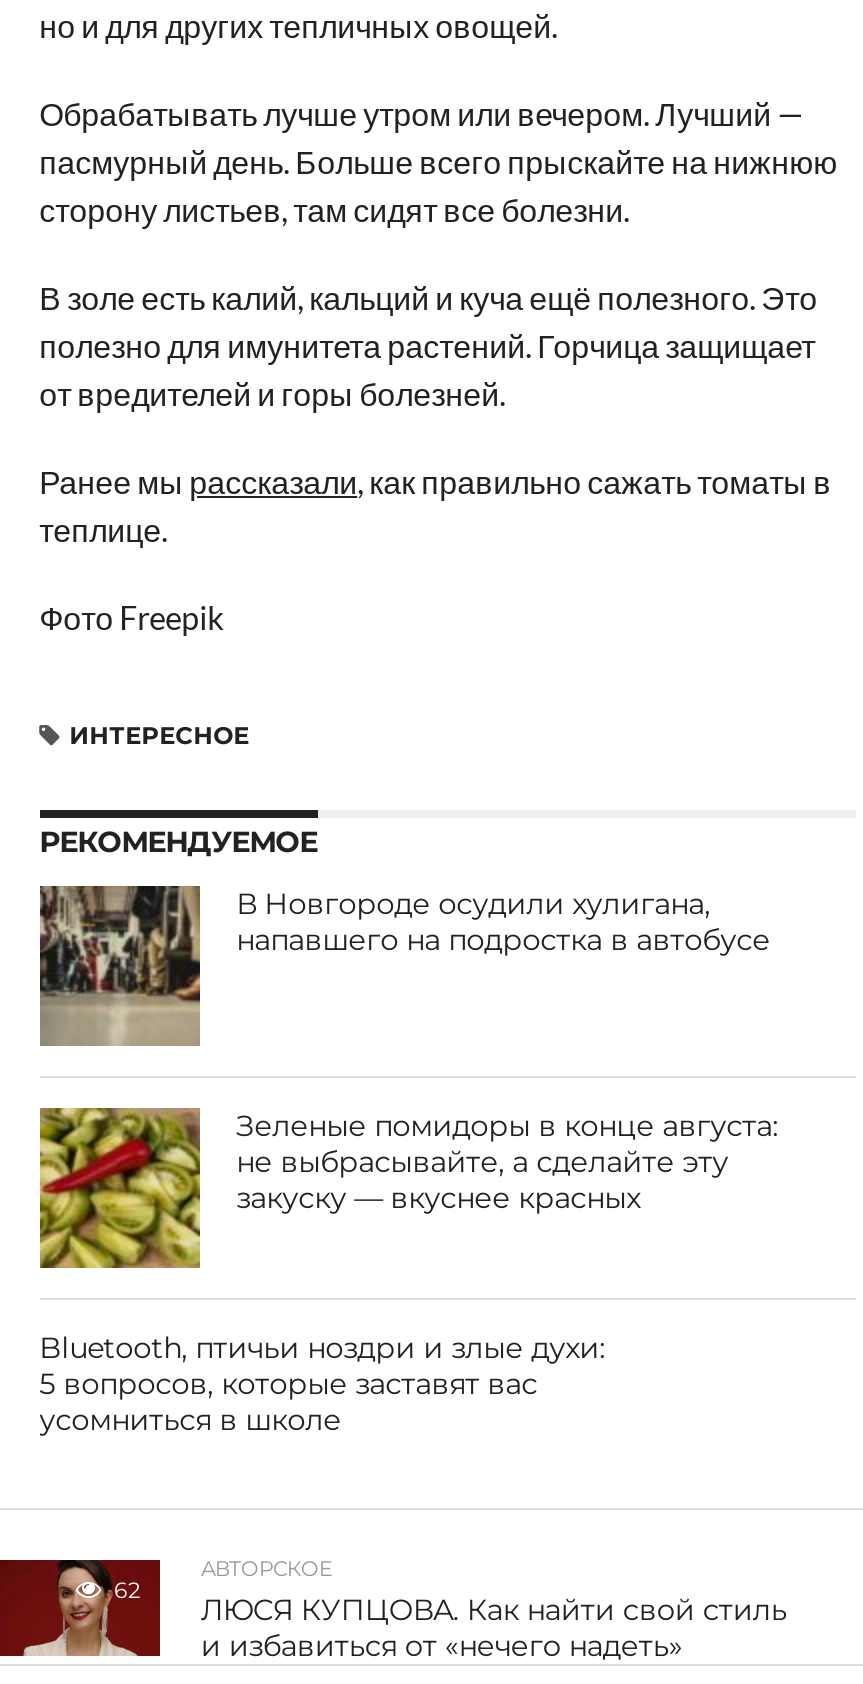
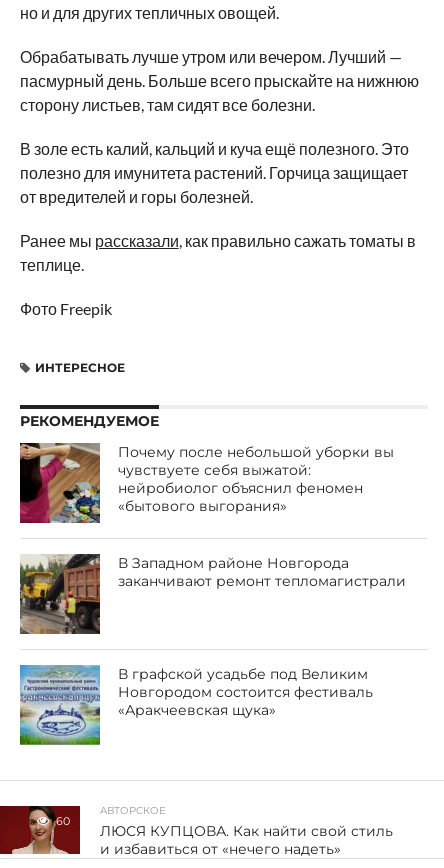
- [image]
- В Новгороде осудили хулигана,
- напавшего на подростка в автобусе
+ [image]
+ Почему после небольшой уборки вы
+ чувствуете себя выжатой:
+ нейробиолог объяснил феномен
+ «бытового выгорания»

- [image]
- Зеленые помидоры в конце августа:
- не выбрасывайте, а сделайте эту
- закуску — вкуснее красных
+ [image]
+ В Западном районе Новгорода
+ заканчивают ремонт тепломагистрали

- Bluetooth, птичьи ноздри и злые духи:
- 5 вопросов, которые заставят вас
- усомниться в школе
+ В графской усадьбе под Великим
+ Новгородом состоится фестиваль
+ «Аракчеевская щука»

- 62
+ 60
